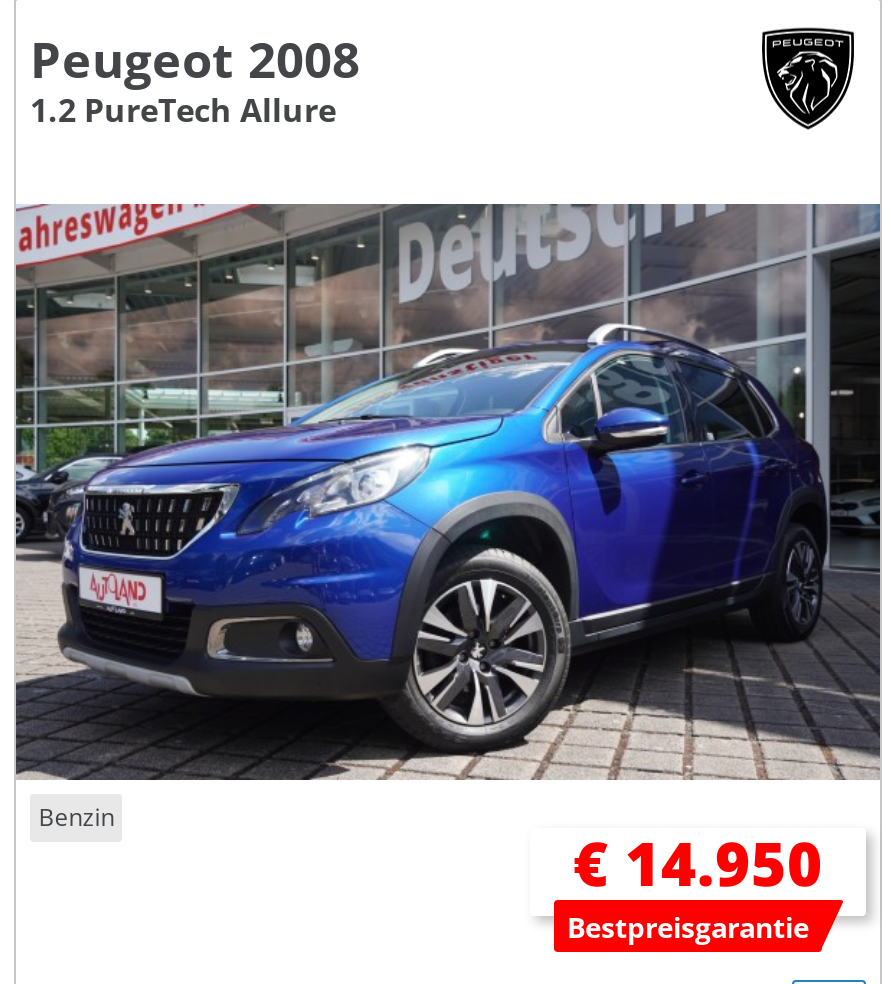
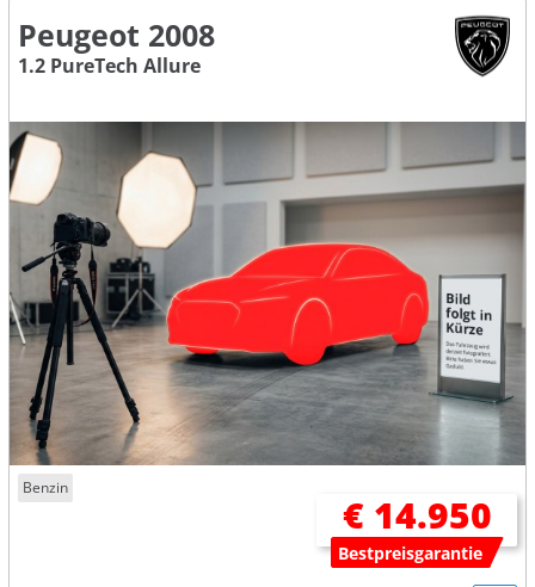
- [image]
+ [image]
